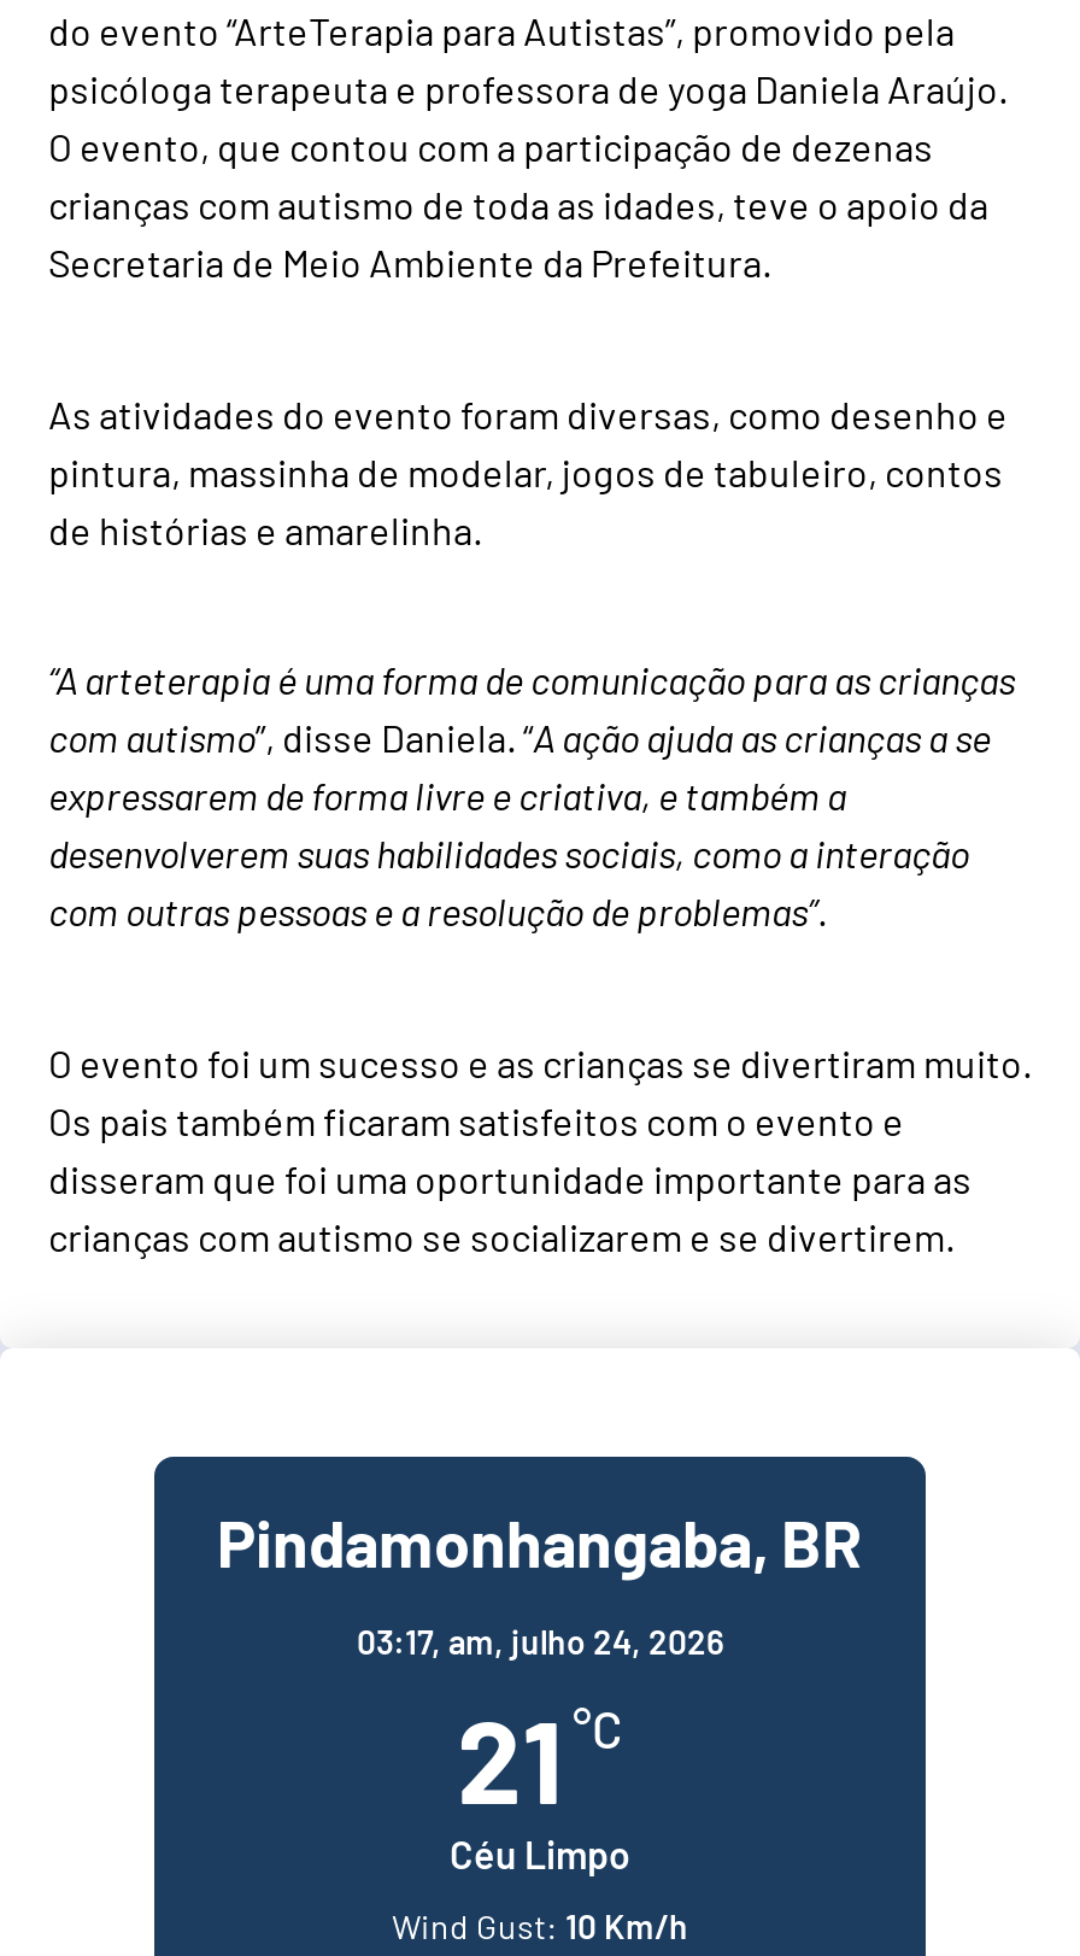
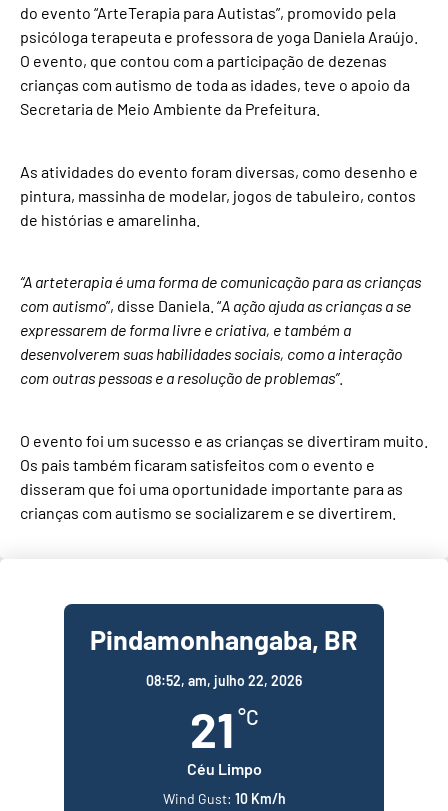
- 03:17, am, julho 24, 2026
+ 08:52, am, julho 22, 2026
